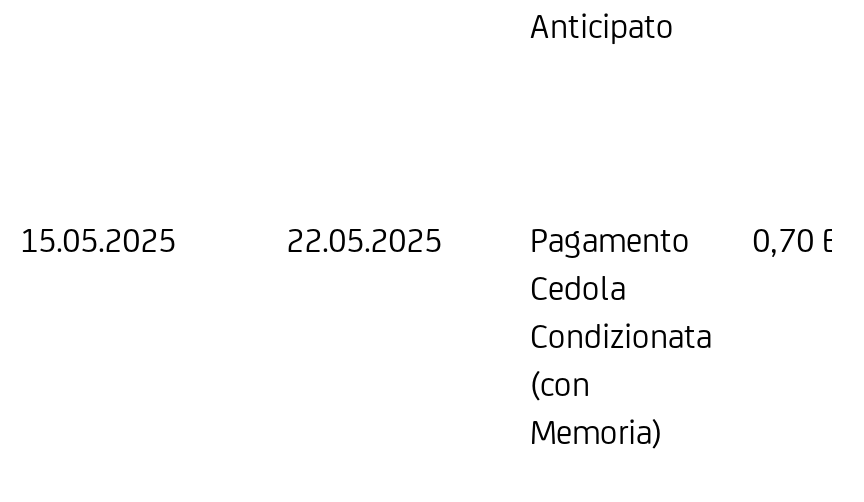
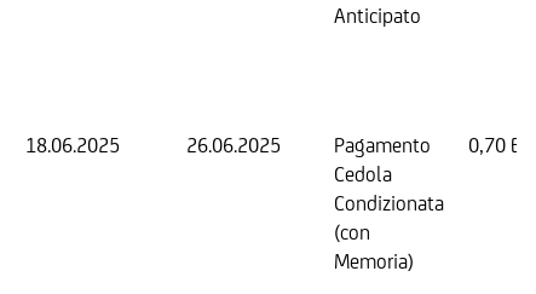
- 15.05.2025
- 22.05.2025
+ 18.06.2025
+ 26.06.2025
